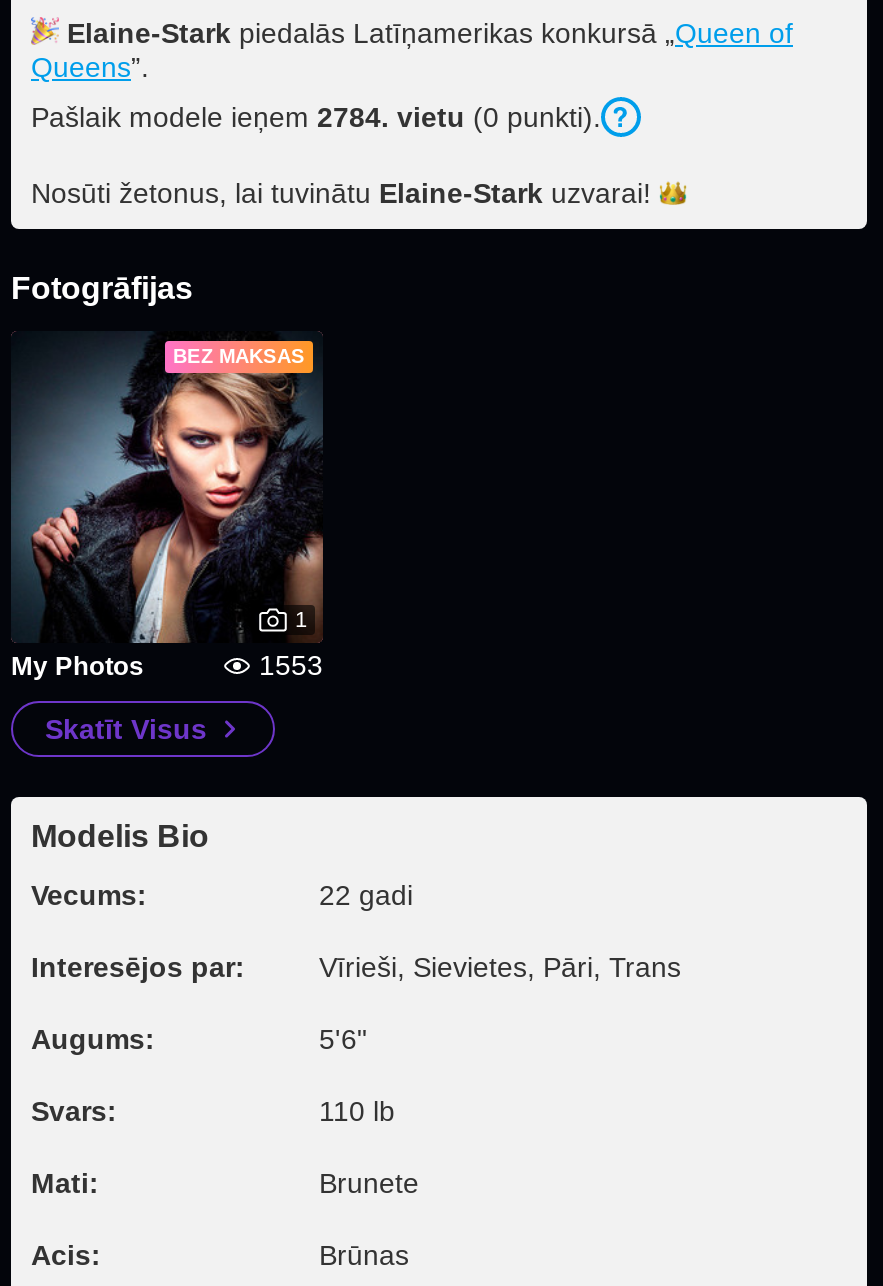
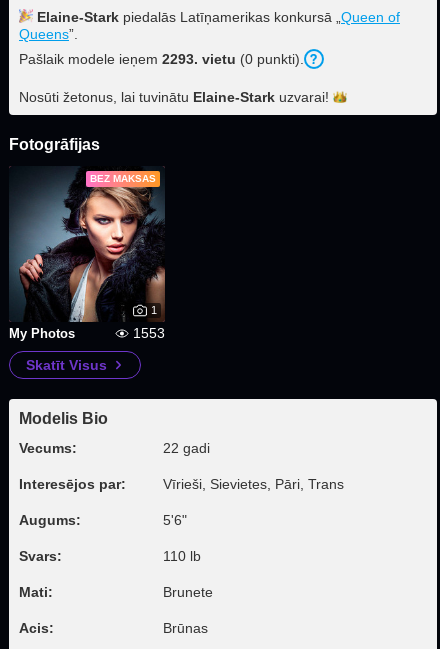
- Pašlaik modele ieņem 2784. vietu (0 punkti).
+ Pašlaik modele ieņem 2293. vietu (0 punkti).
